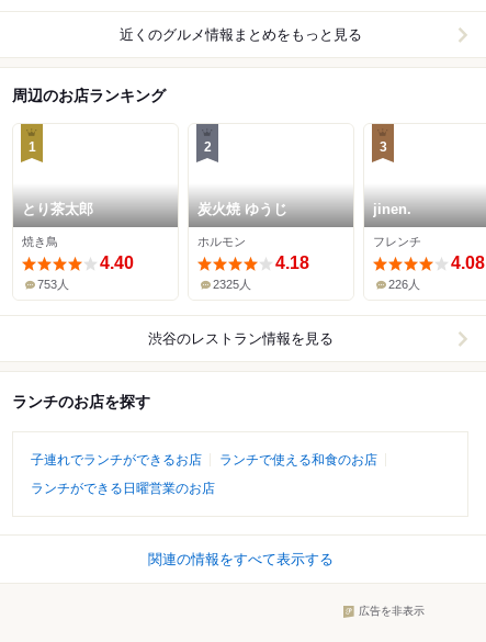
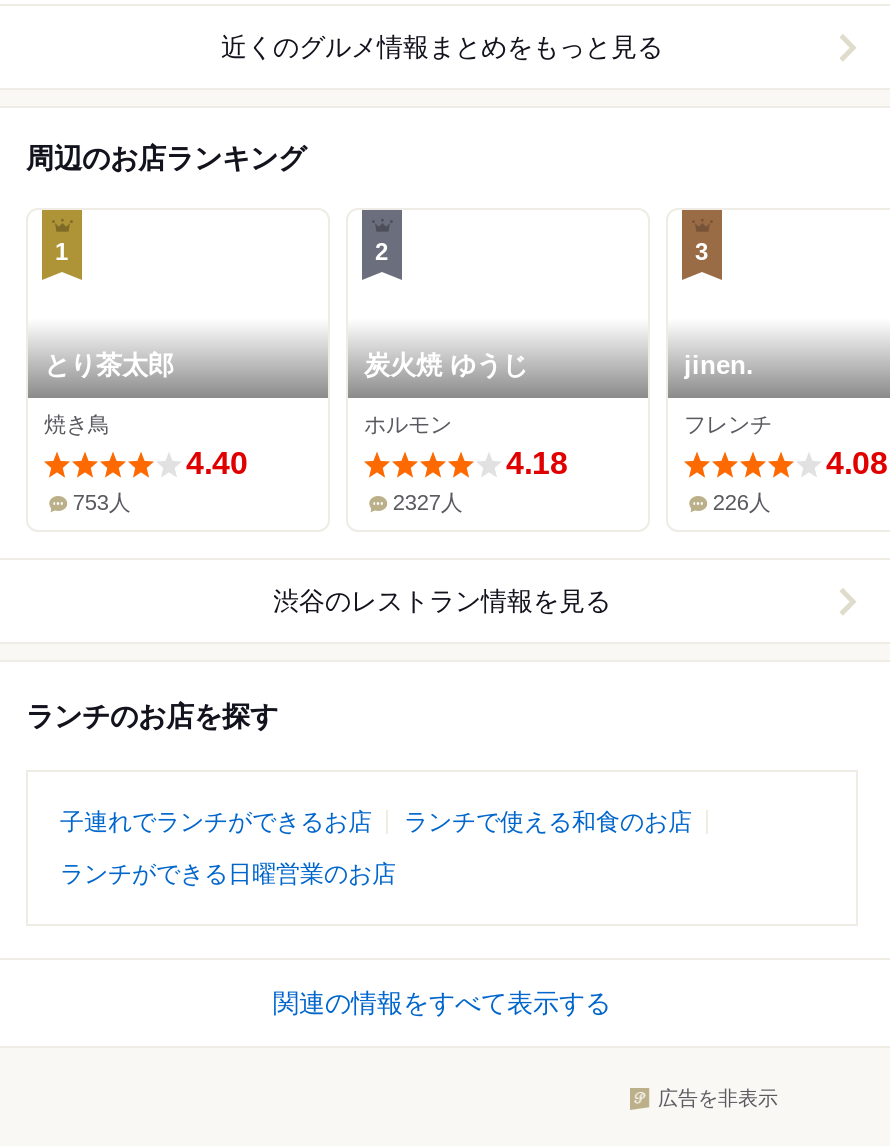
- 2325人
+ 2327人
